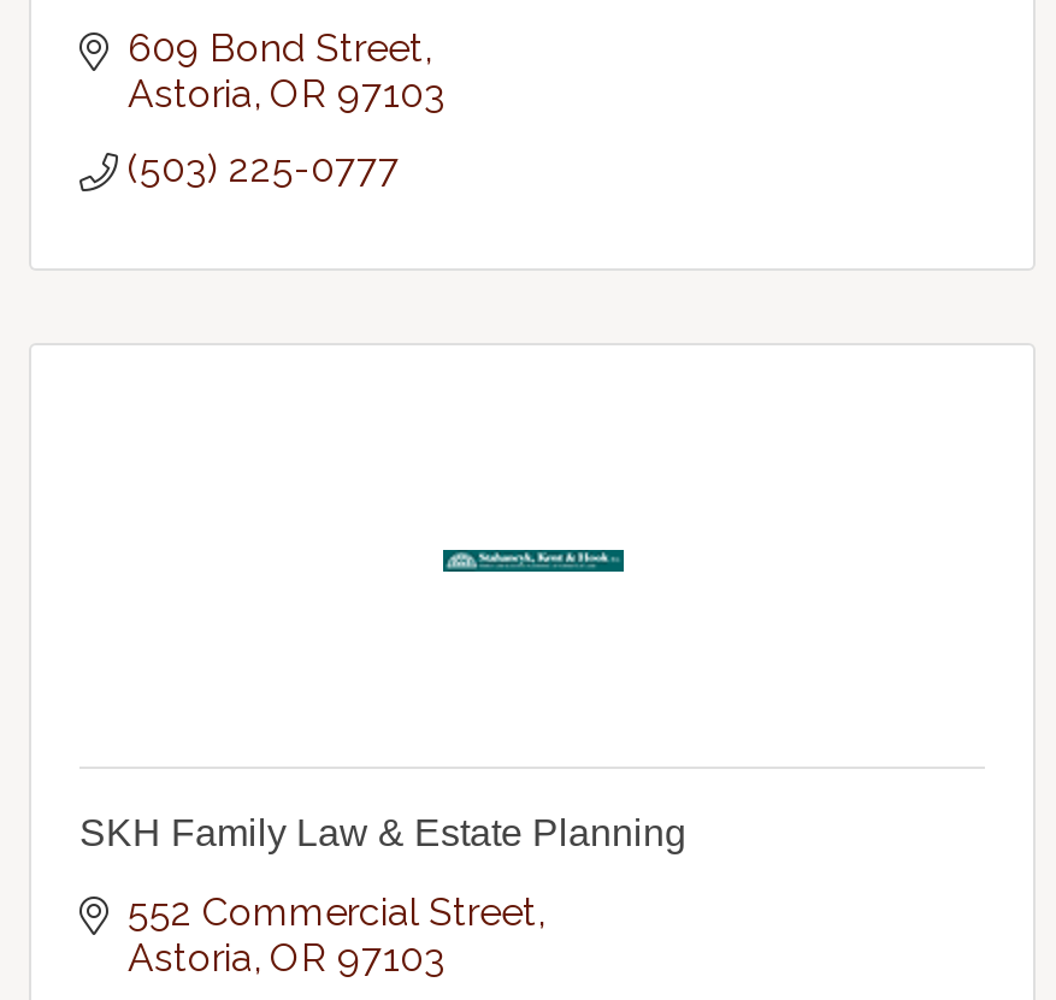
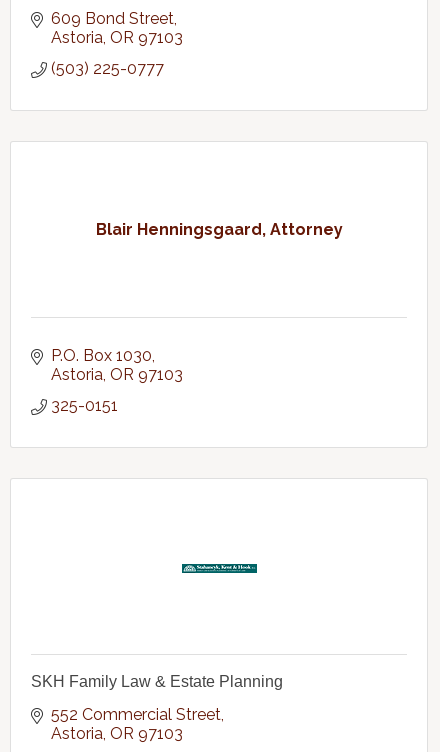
+ P.O. Box 1030
+ Astoria OR 97103
+ 325-0151

+ Blair Henningsgaard, Attorney
